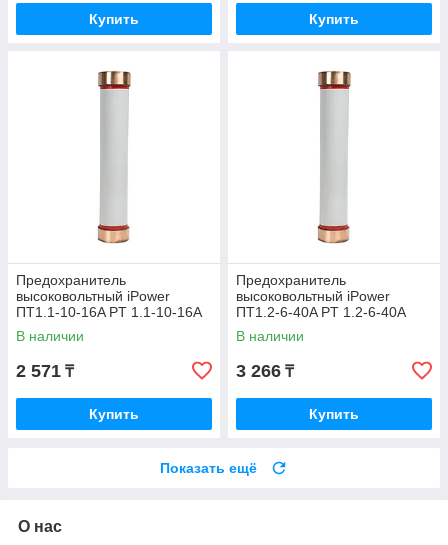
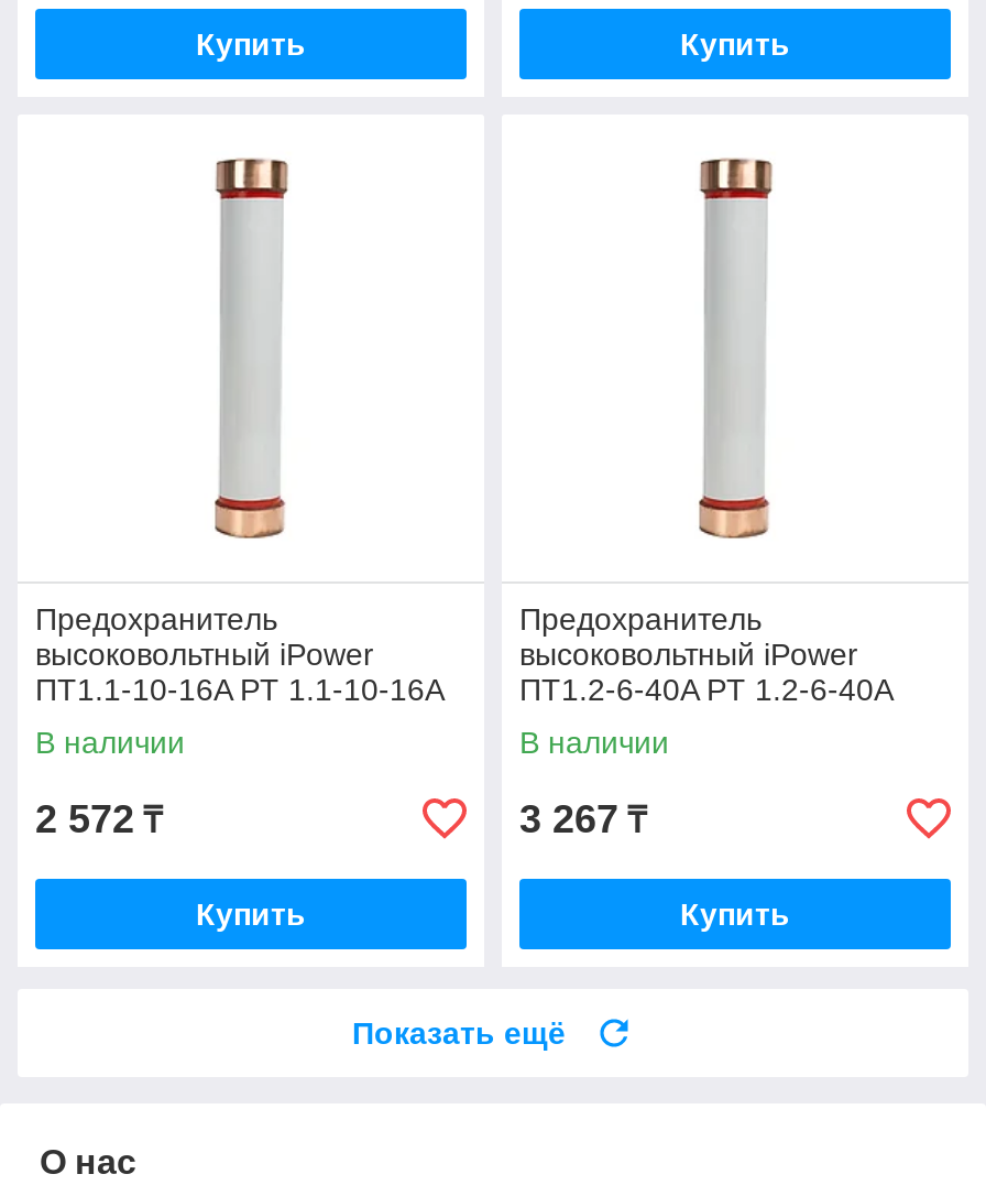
- 2 571 ₸
+ 2 572 ₸

- 3 266 ₸
+ 3 267 ₸
